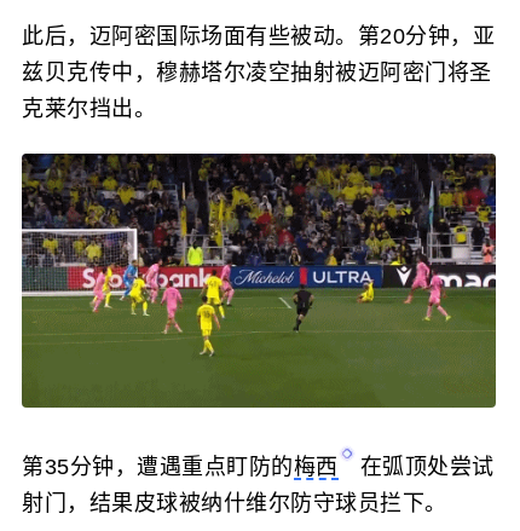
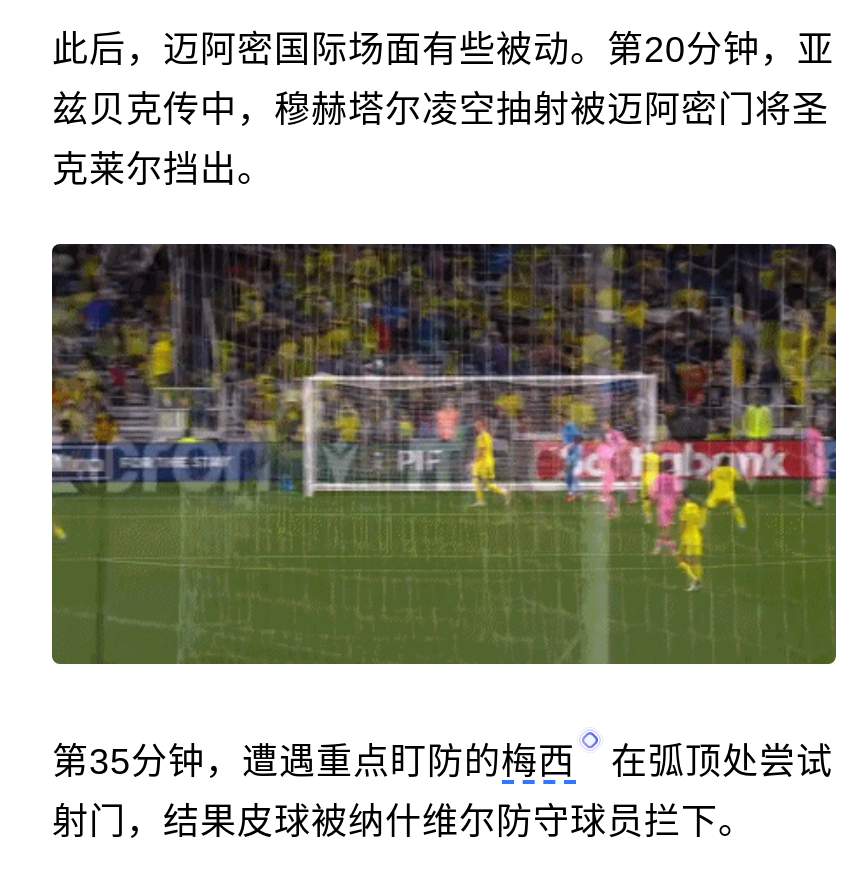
- [image]
+ [image]
